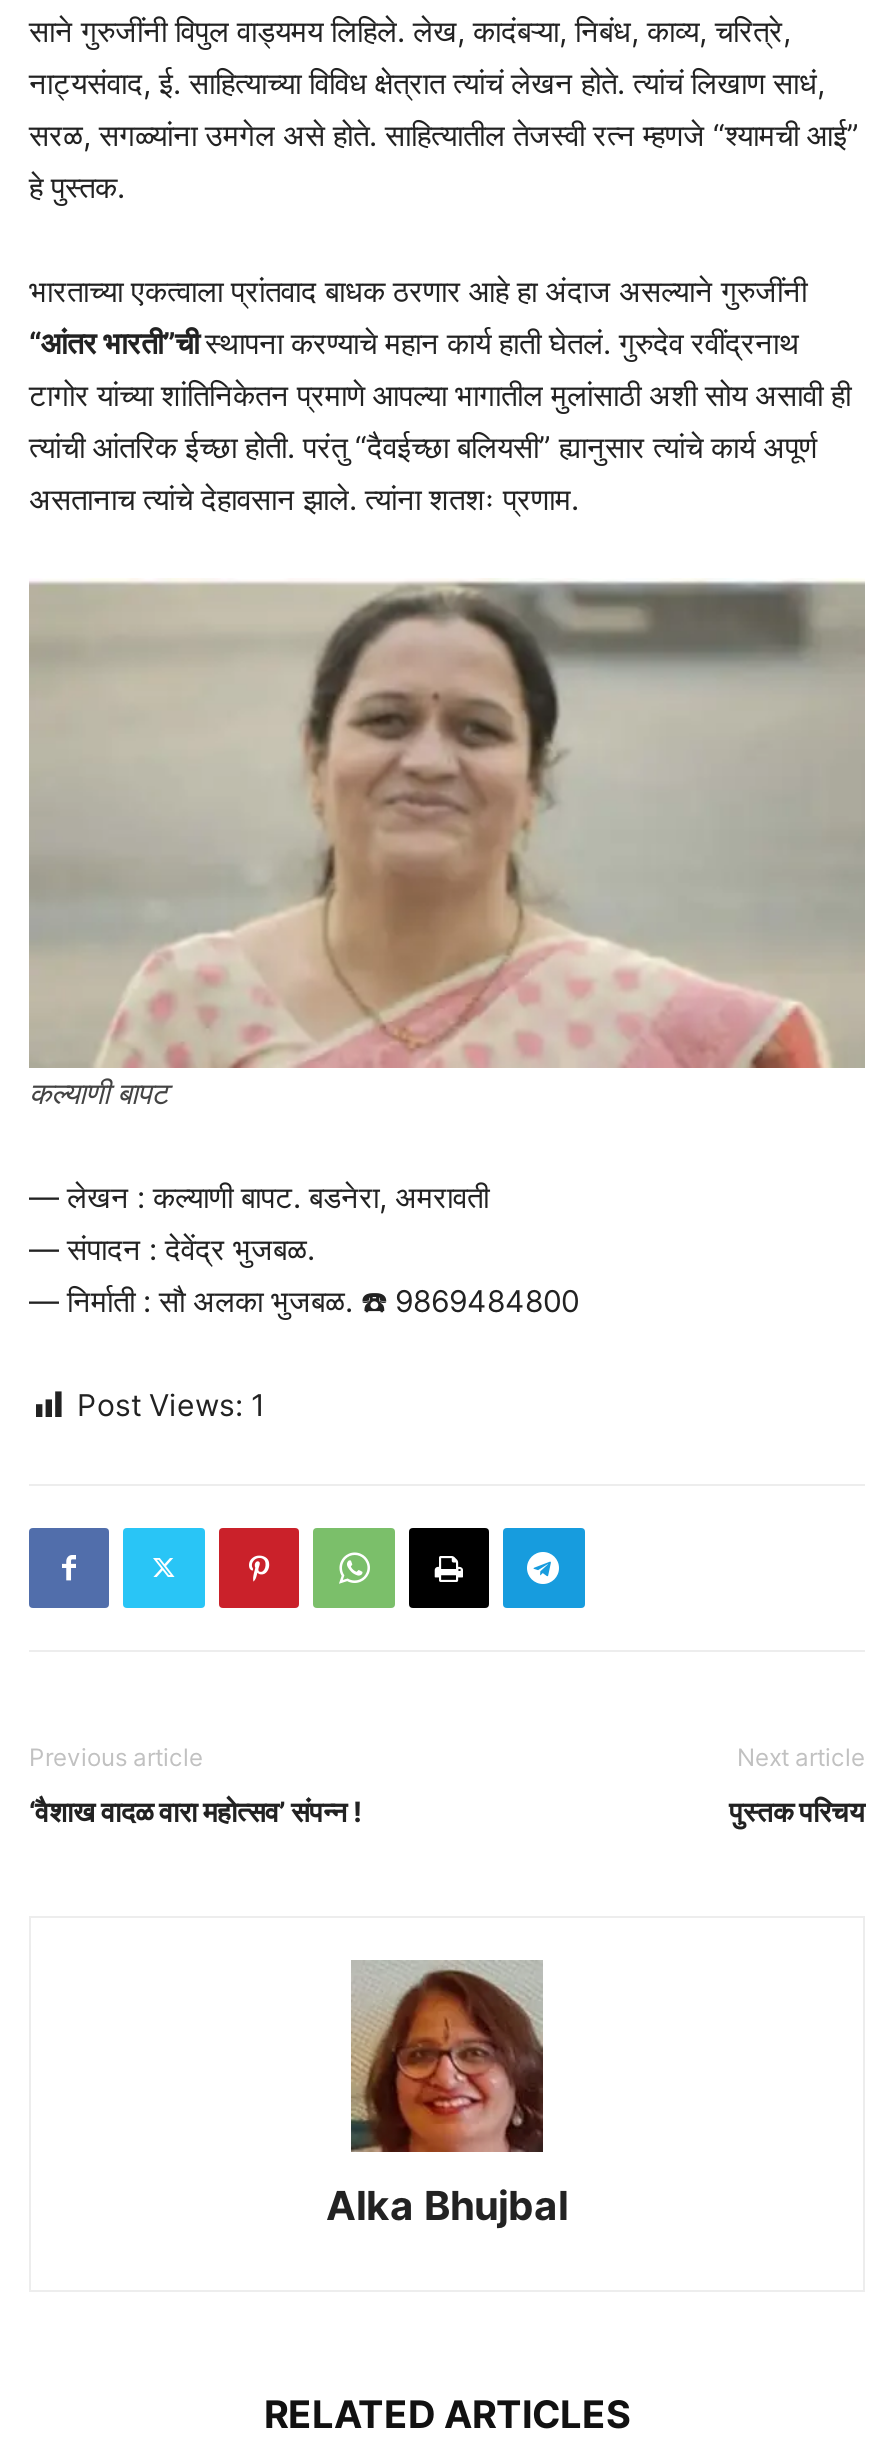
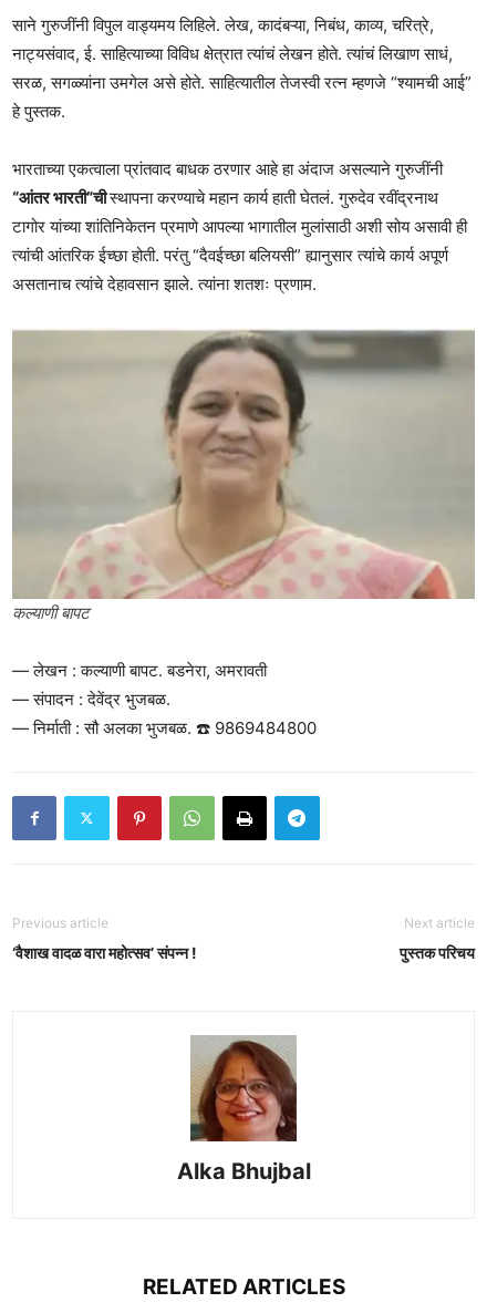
- Post Views: 1
